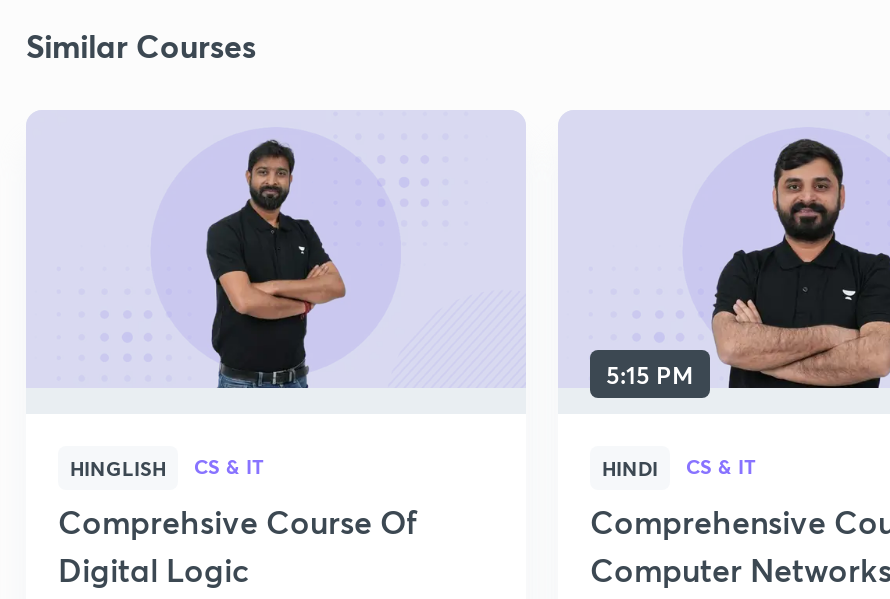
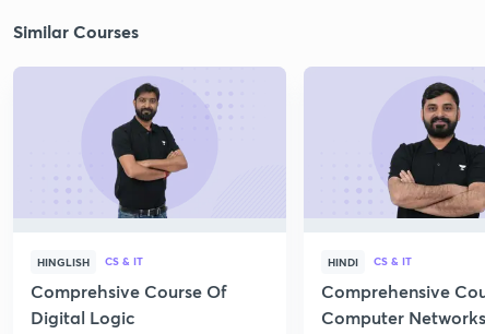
- 5:15 PM
